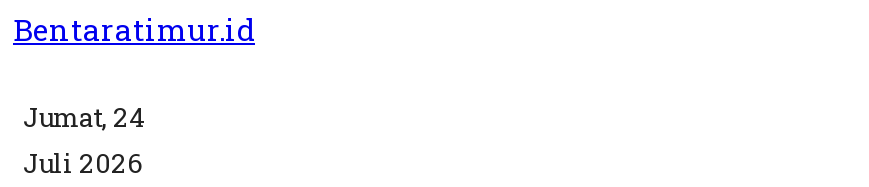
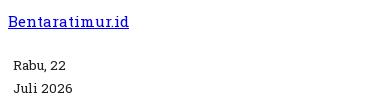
- Jumat, 24
+ Rabu, 22
